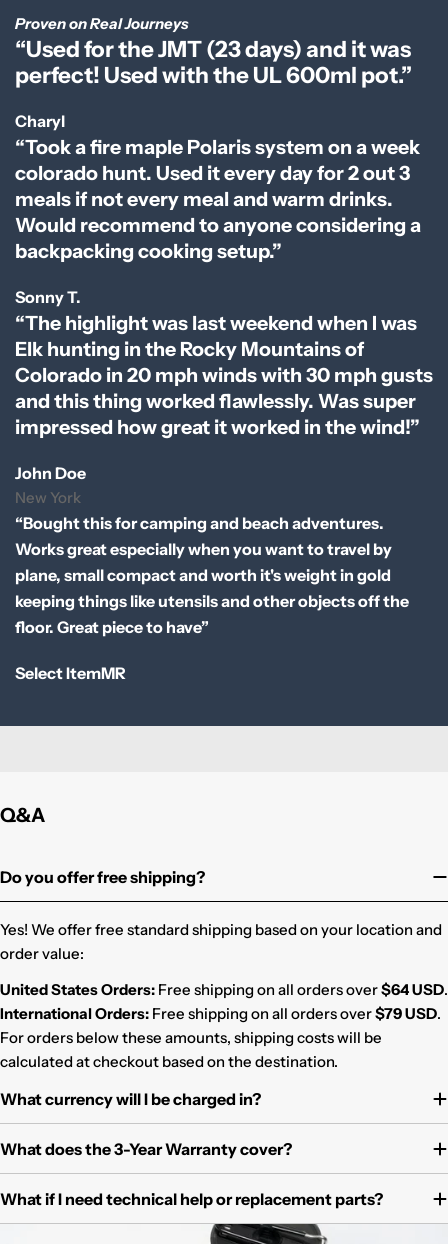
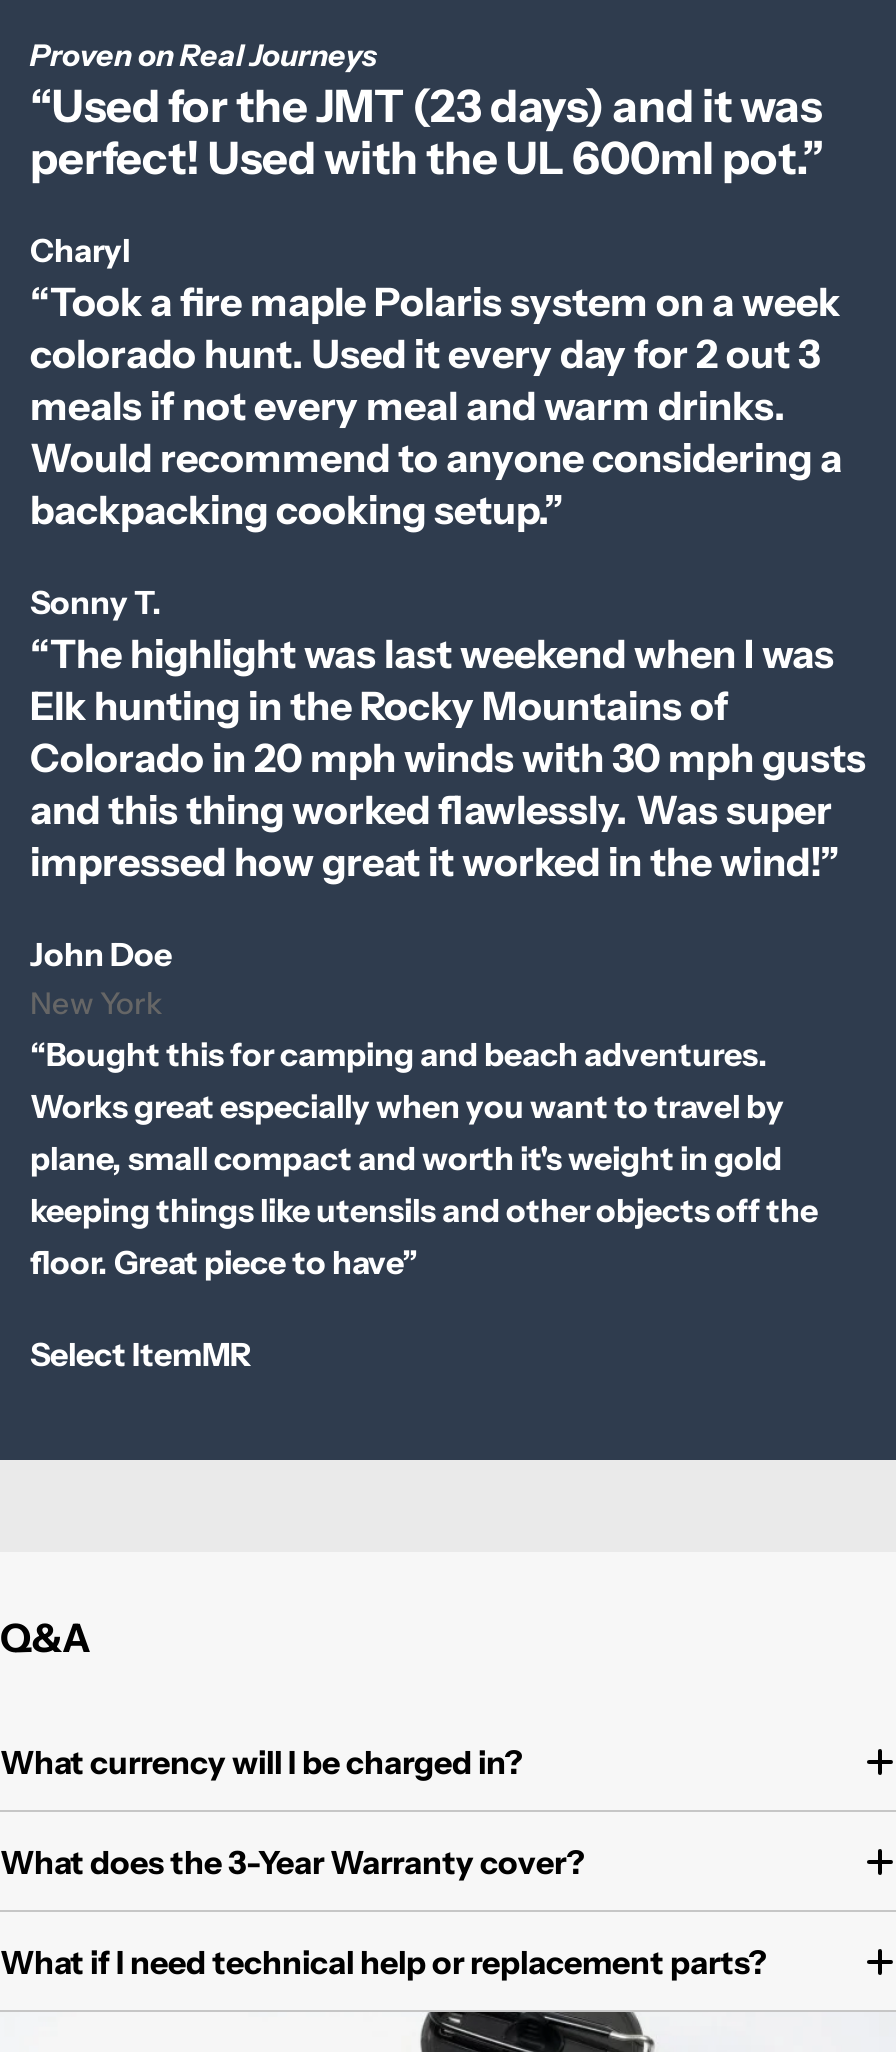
- Do you offer free shipping?
- Yes! We offer free standard shipping based on your location and
- order value:
- United States Orders: Free shipping on all orders over $64 USD.
- International Orders: Free shipping on all orders over $79 USD.
- For orders below these amounts, shipping costs will be
- calculated at checkout based on the destination.
